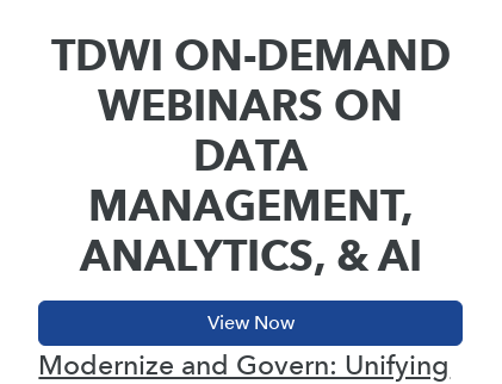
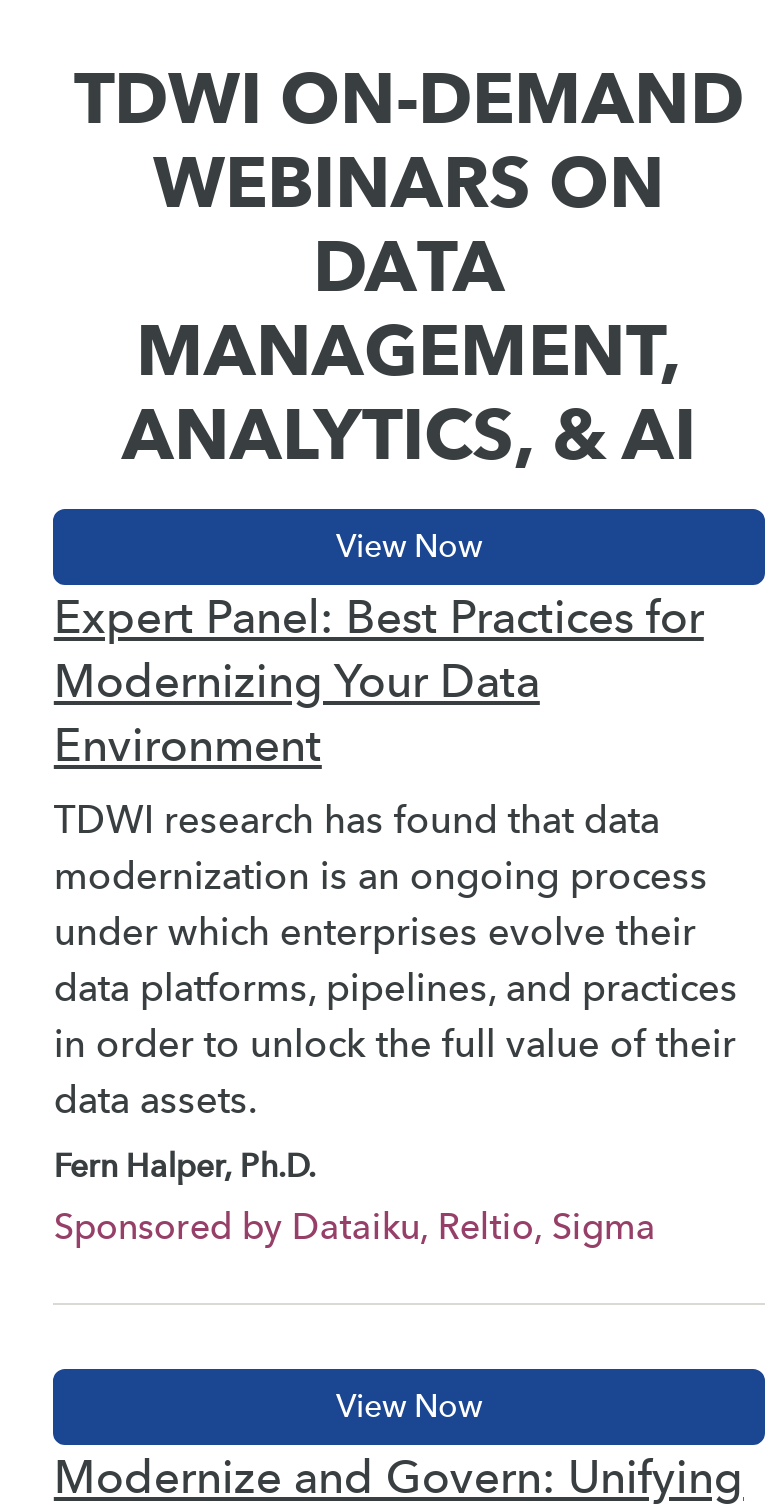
+ Expert Panel: Best Practices for
+ Modernizing Your Data
+ Environment
+ TDWI research has found that data
+ modernization is an ongoing process
+ under which enterprises evolve their
+ data platforms, pipelines, and practices
+ in order to unlock the full value of their
+ data assets.
+ Fern Halper, Ph.D.
+ Sponsored by Dataiku, Reltio, Sigma
